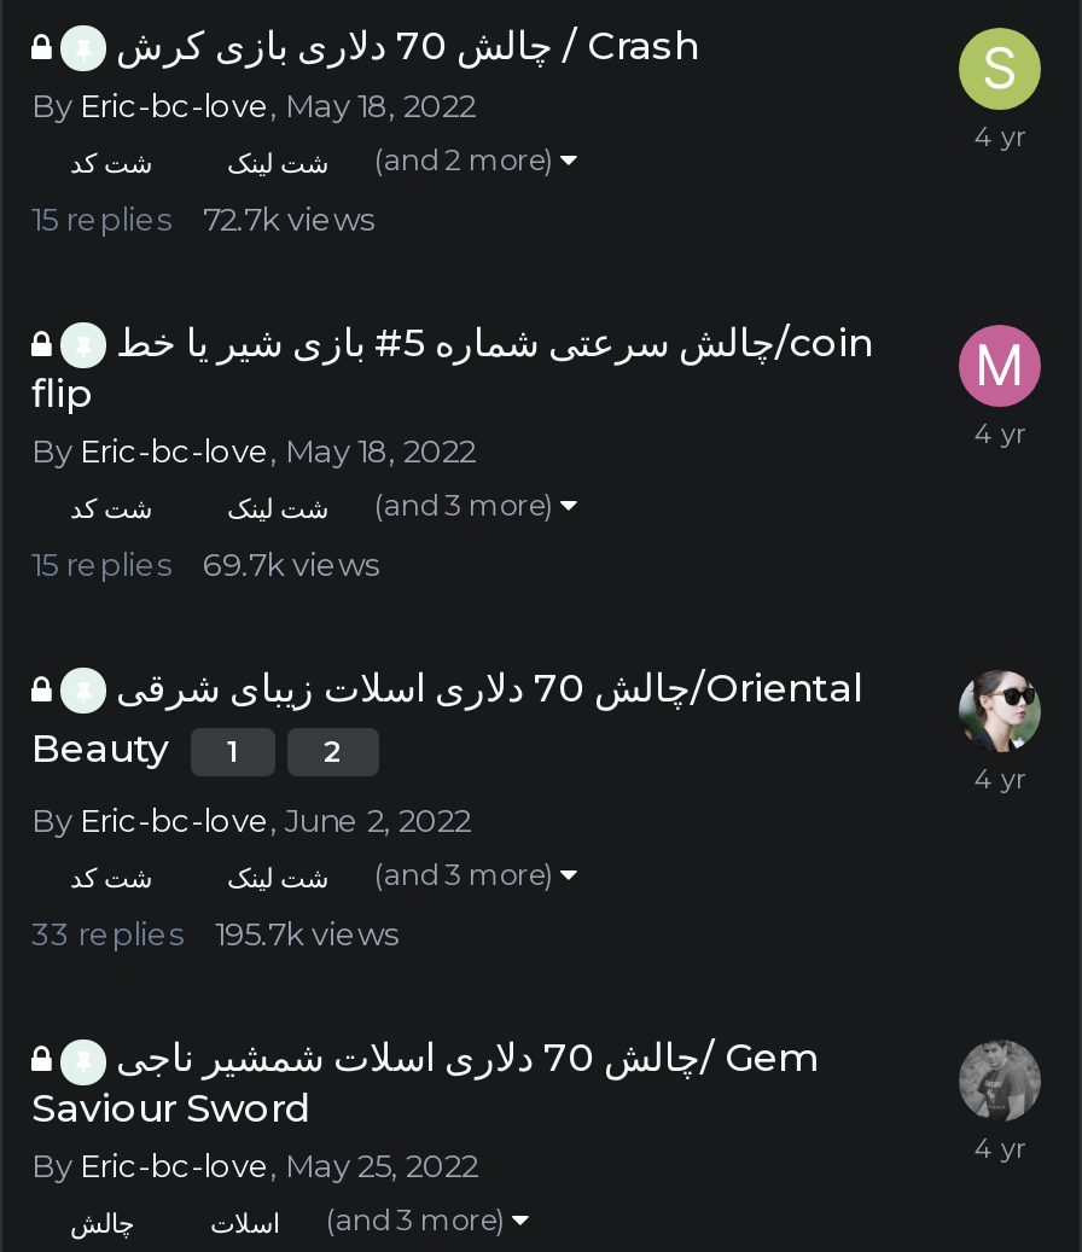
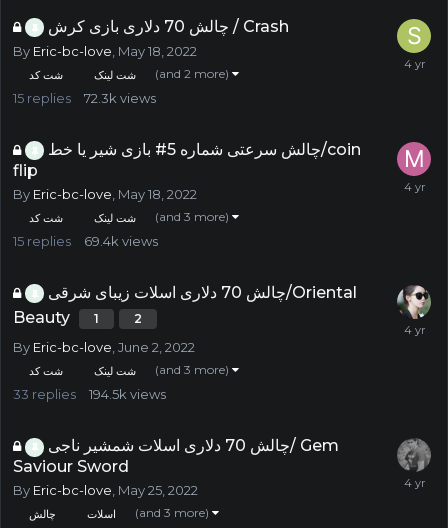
- 15 replies 72.7k views
+ 15 replies 72.3k views

- 15 replies 69.7k views
+ 15 replies 69.4k views

- 33 replies 195.7k views
+ 33 replies 194.5k views
